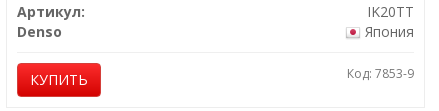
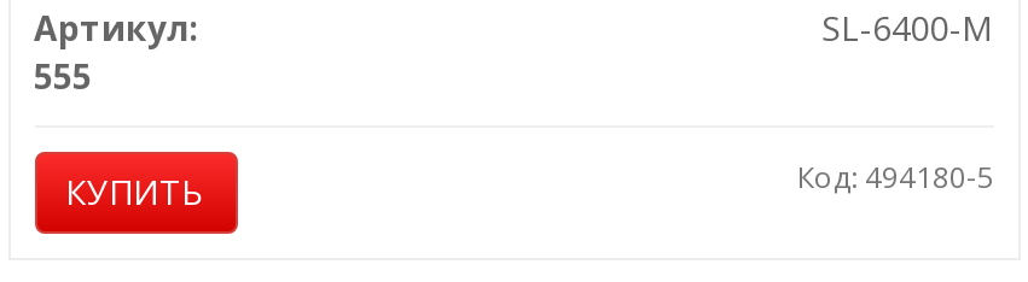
- IK20TT
- Denso
- Япония
+ SL-6400-M
+ 555

- Код: 7853-9
+ Код: 494180-5
